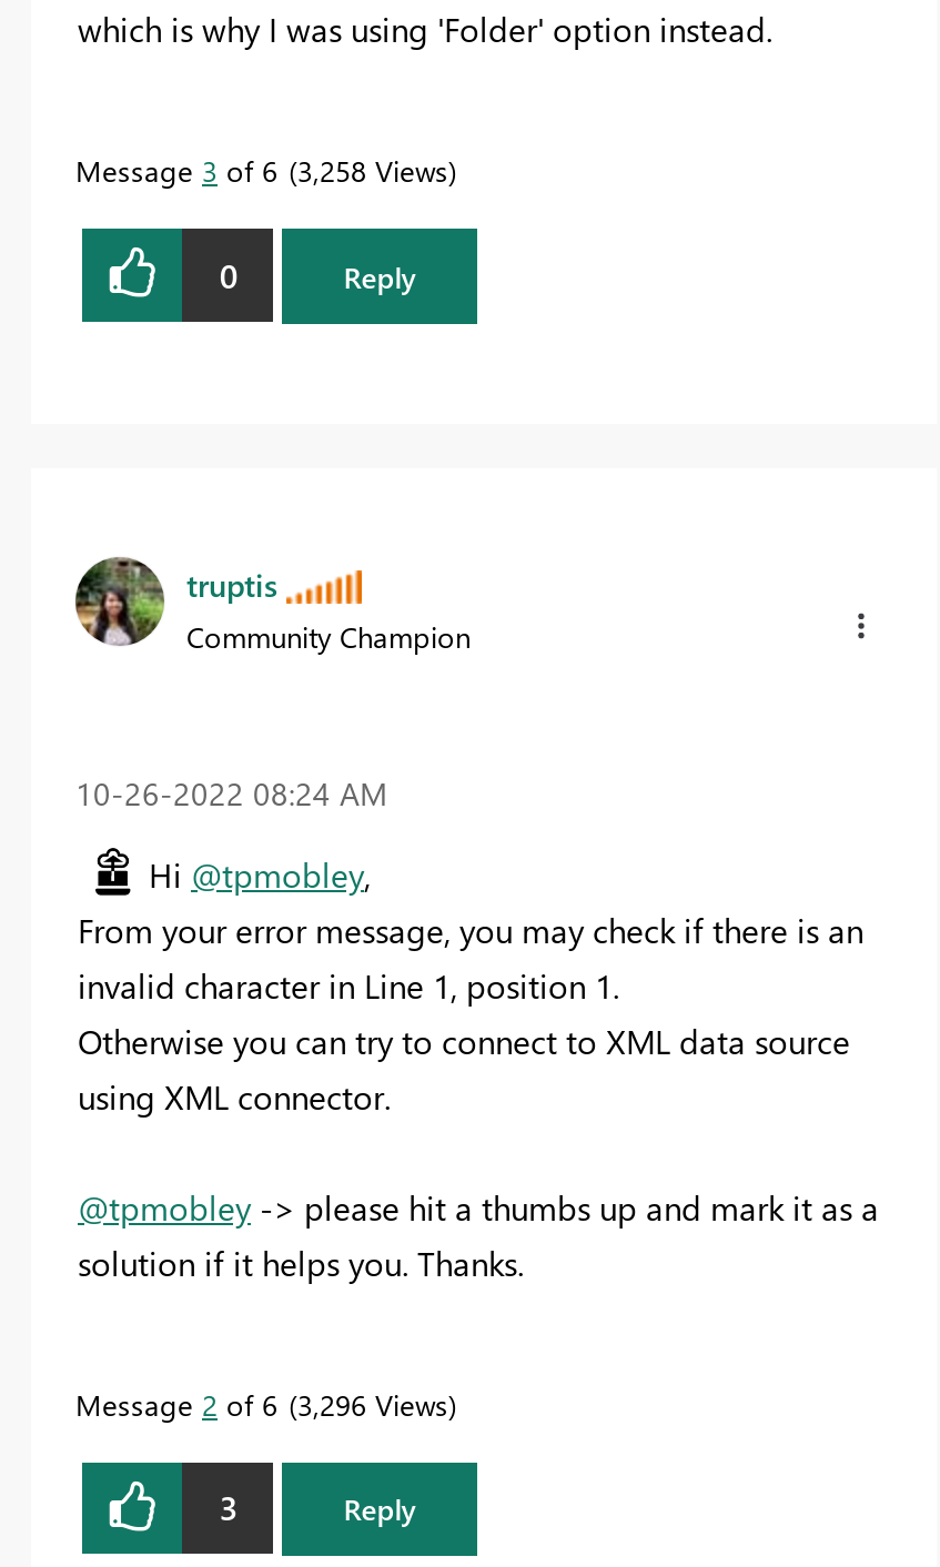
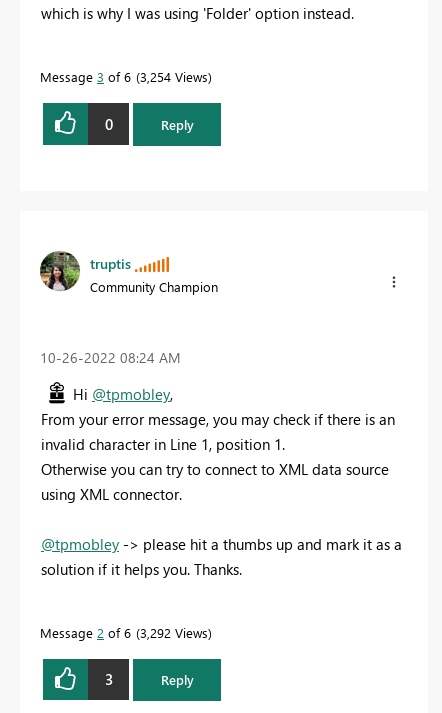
- Message 3 of 6 3,258 Views
+ Message 3 of 6 3,254 Views

- Message 2 of 6 3,296 Views
+ Message 2 of 6 3,292 Views
